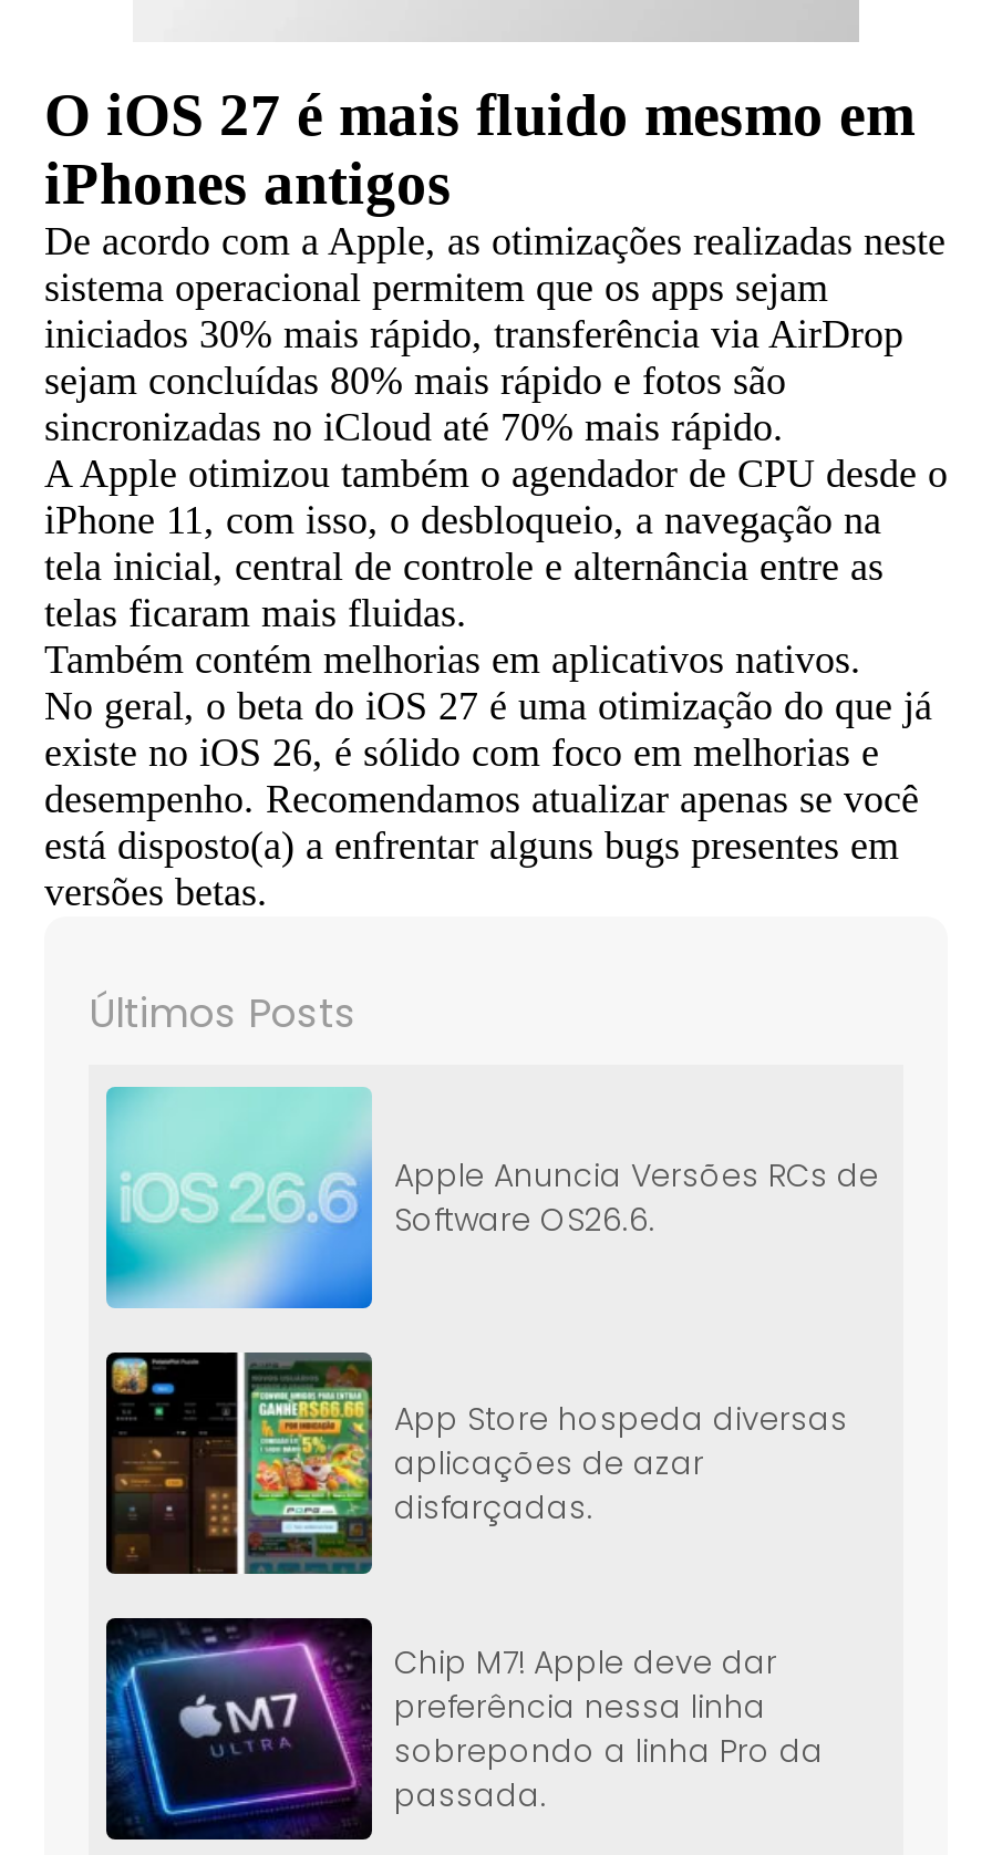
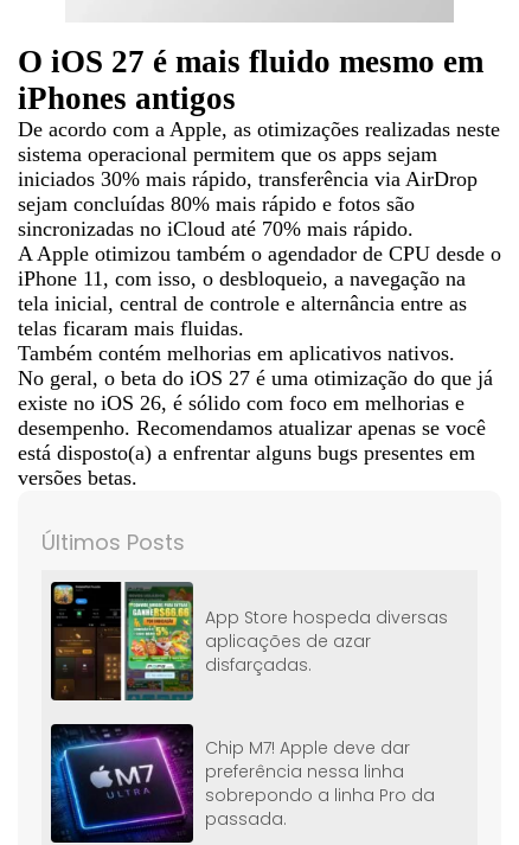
- [image]
- Apple Anuncia Versões RCs de
- Software OS26.6.
